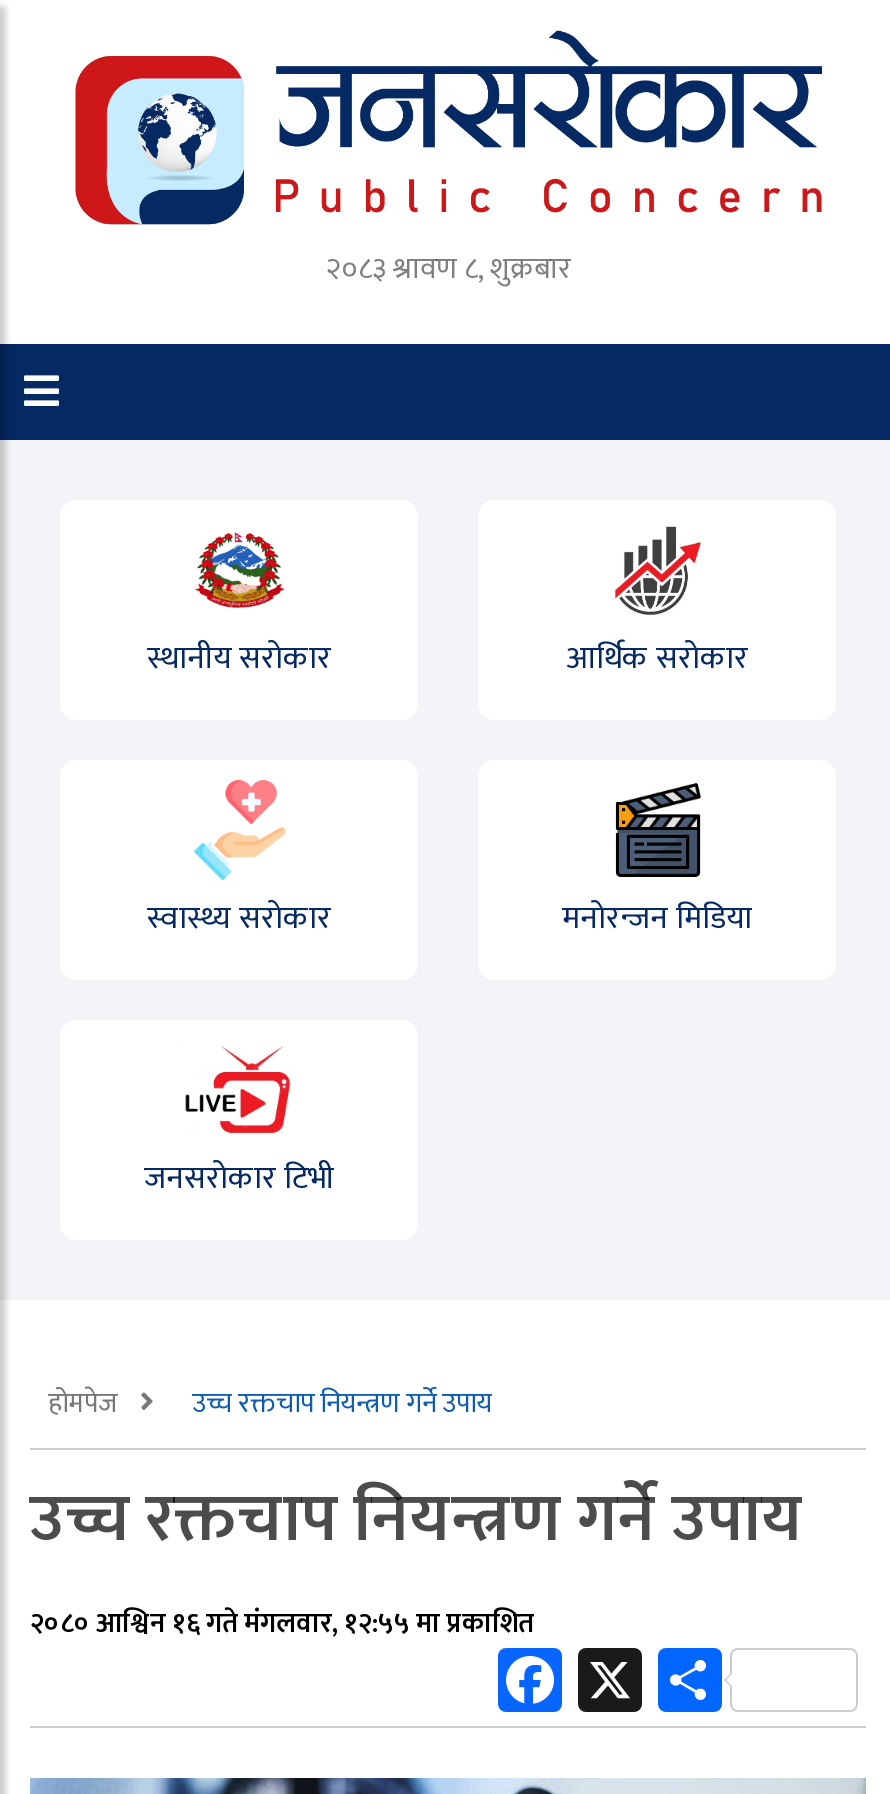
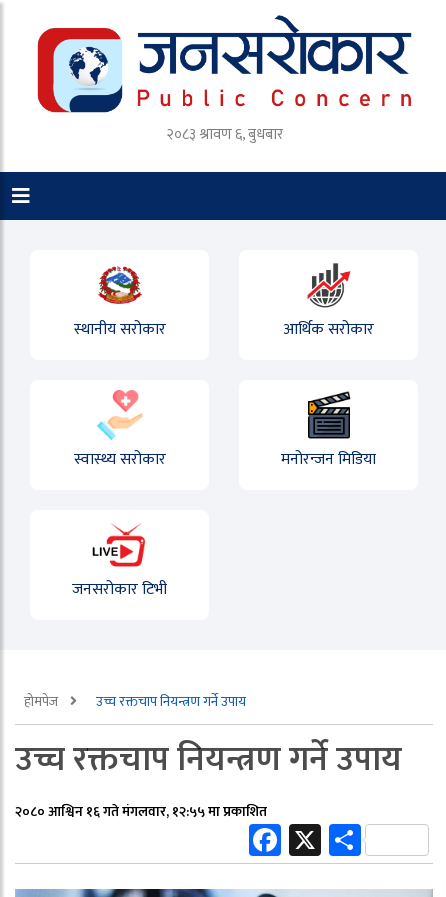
- २०८३ श्रावण ८, शुक्रबार
+ २०८३ श्रावण ६, बुधबार
